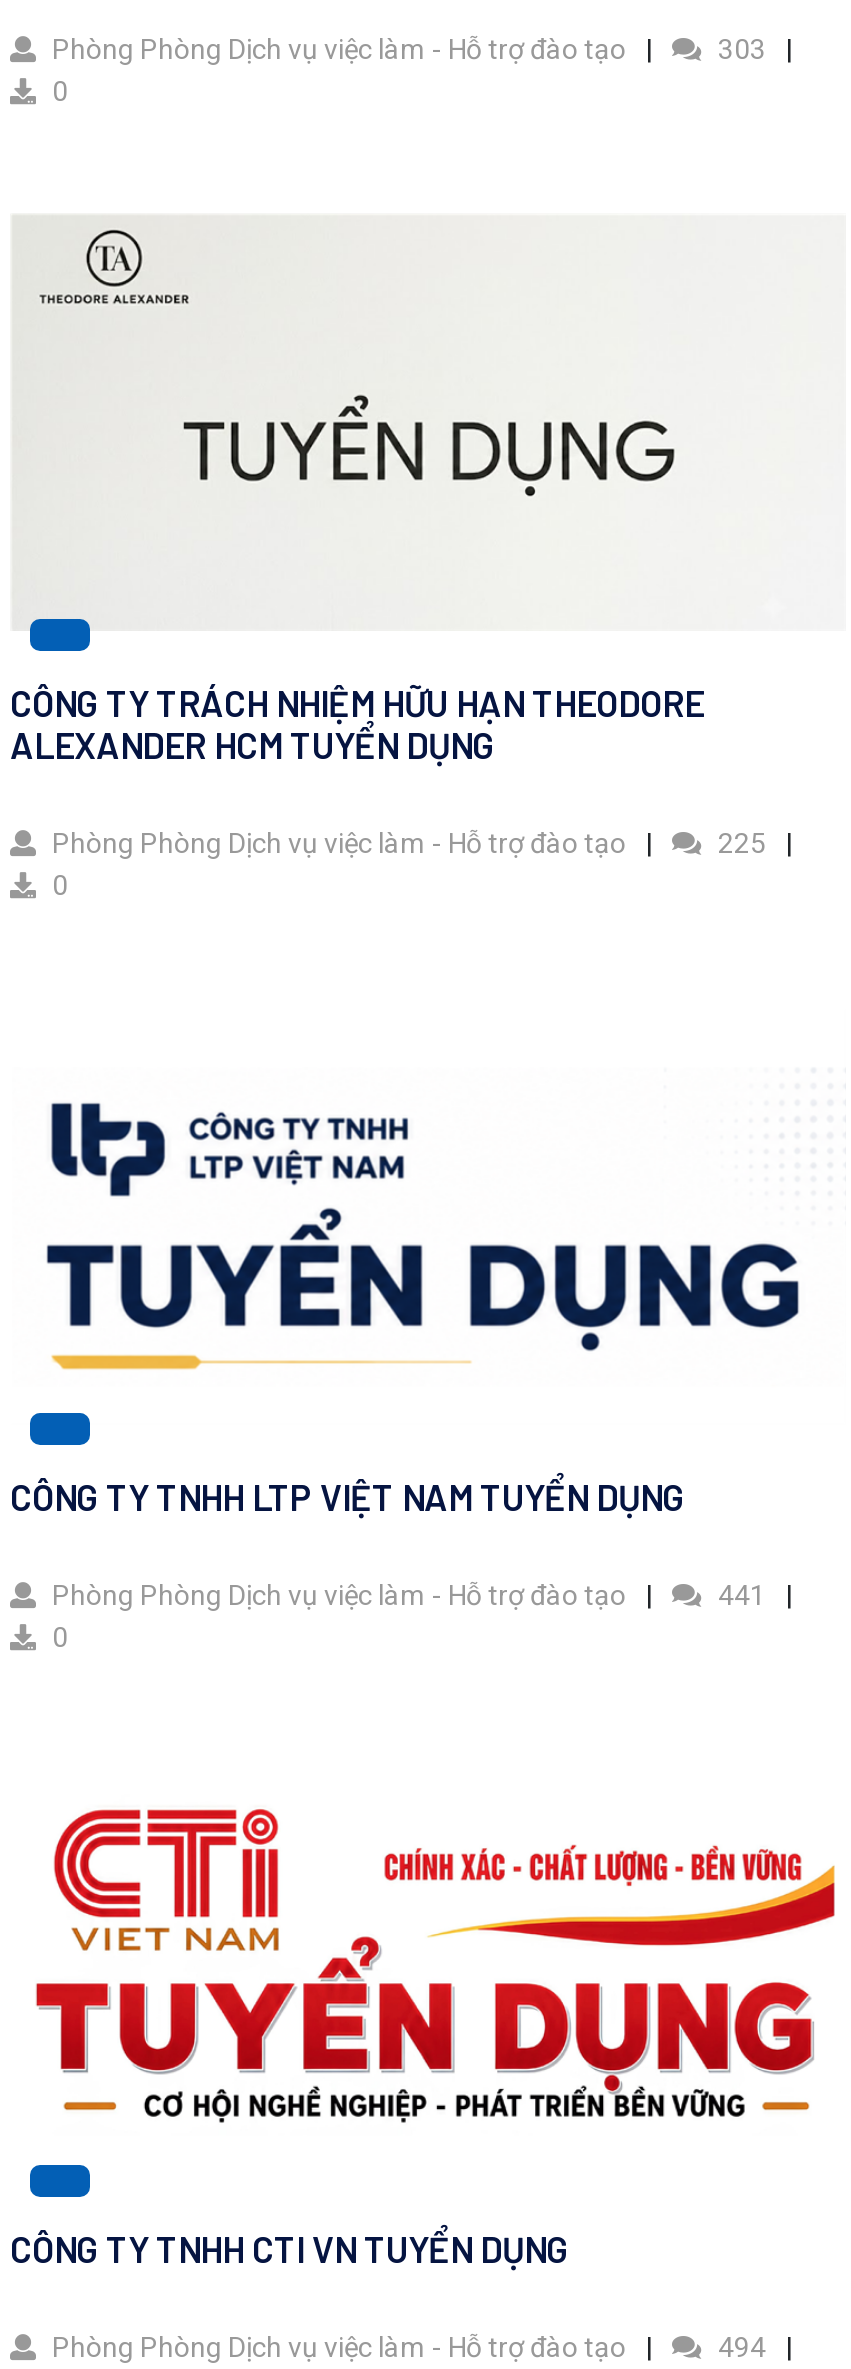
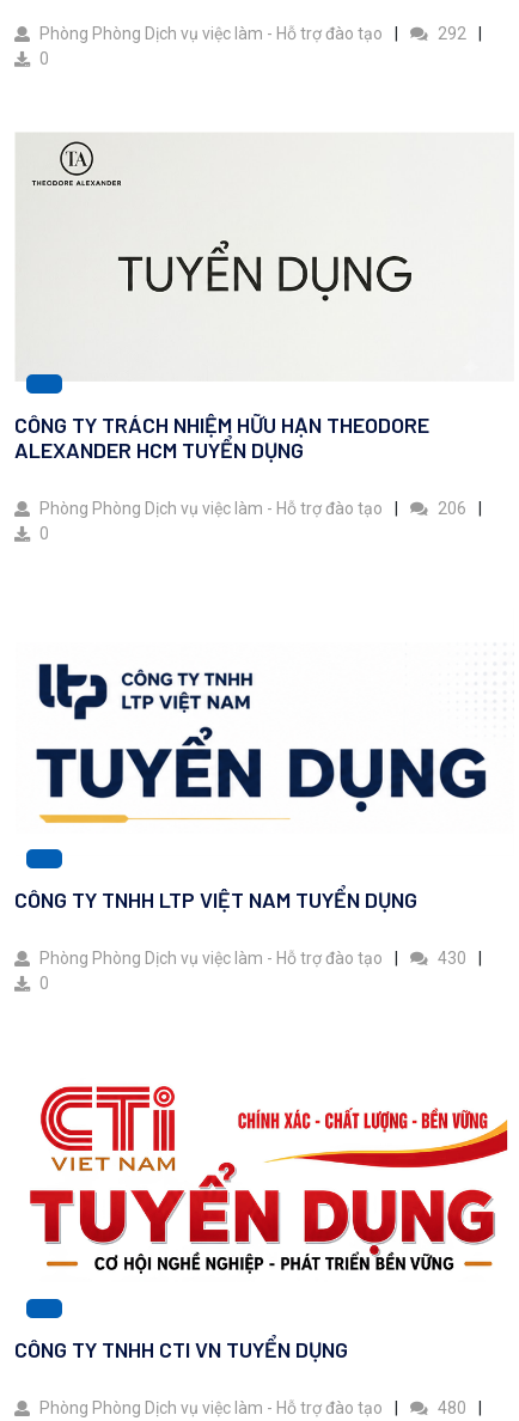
- 303
+ 292

- 225
+ 206

- 441
+ 430

- 494
+ 480
